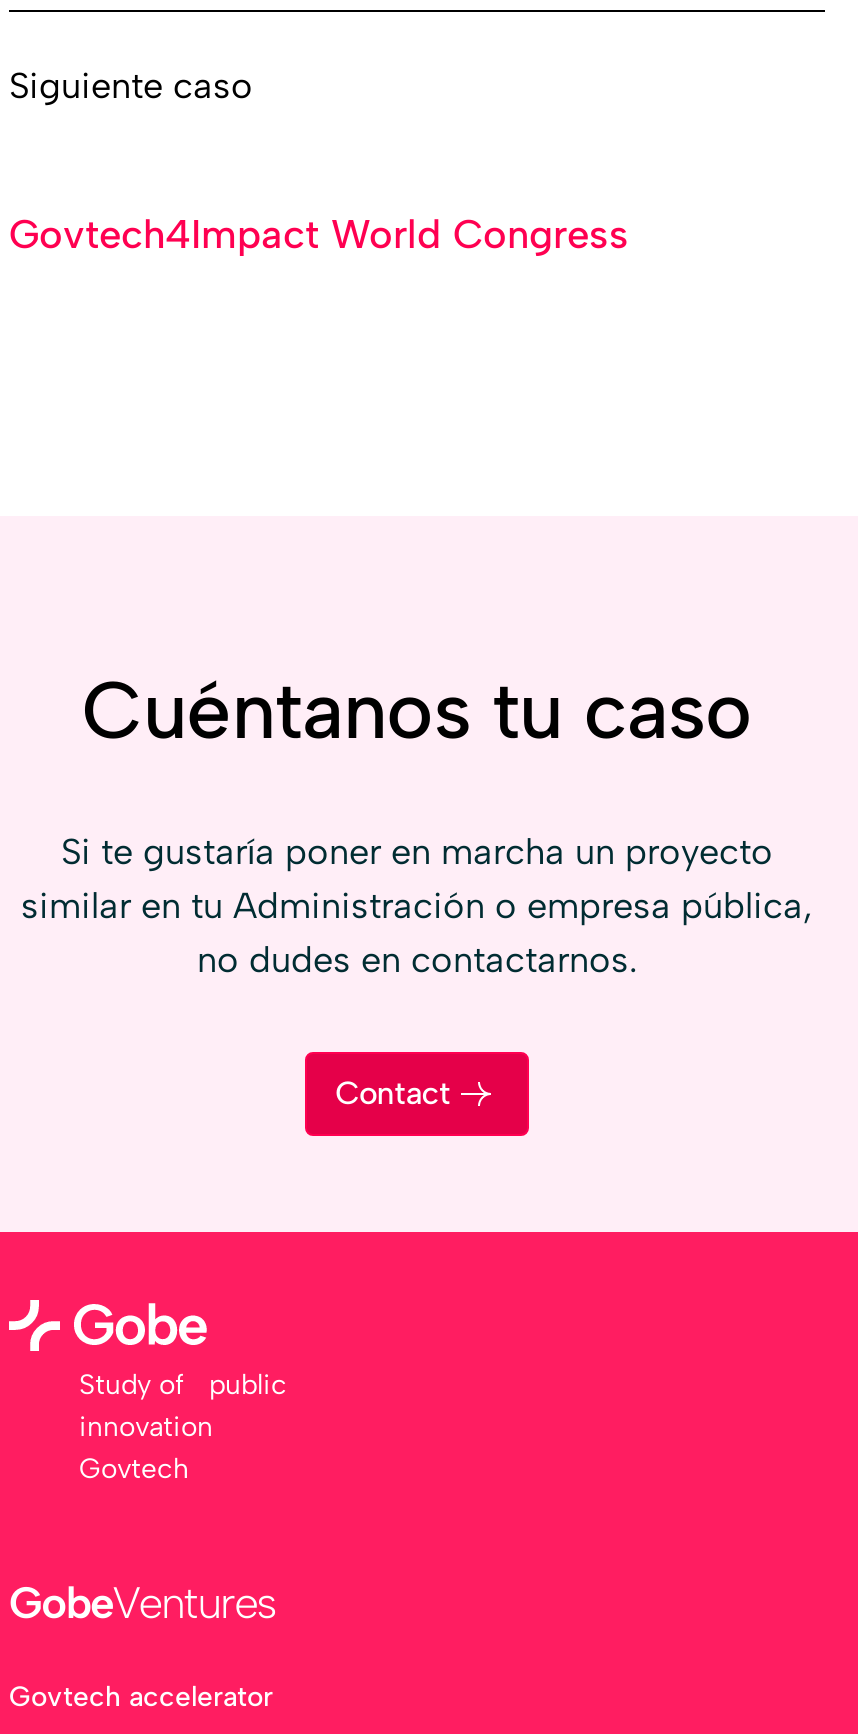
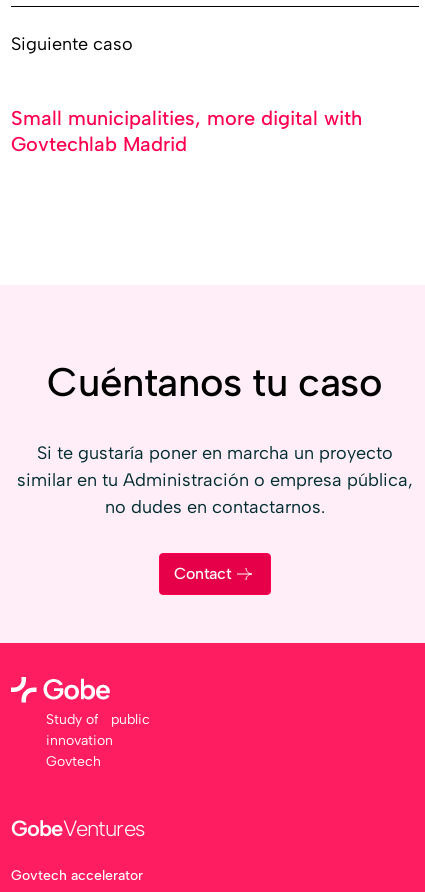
- Govtech4Impact World Congress
+ Small municipalities, more digital with
+ Govtechlab Madrid
